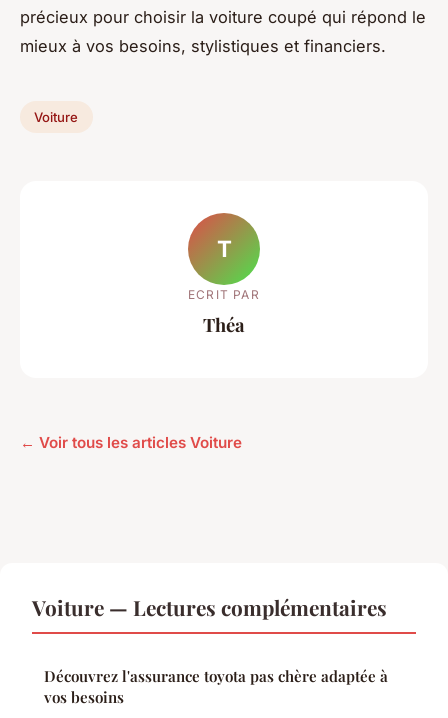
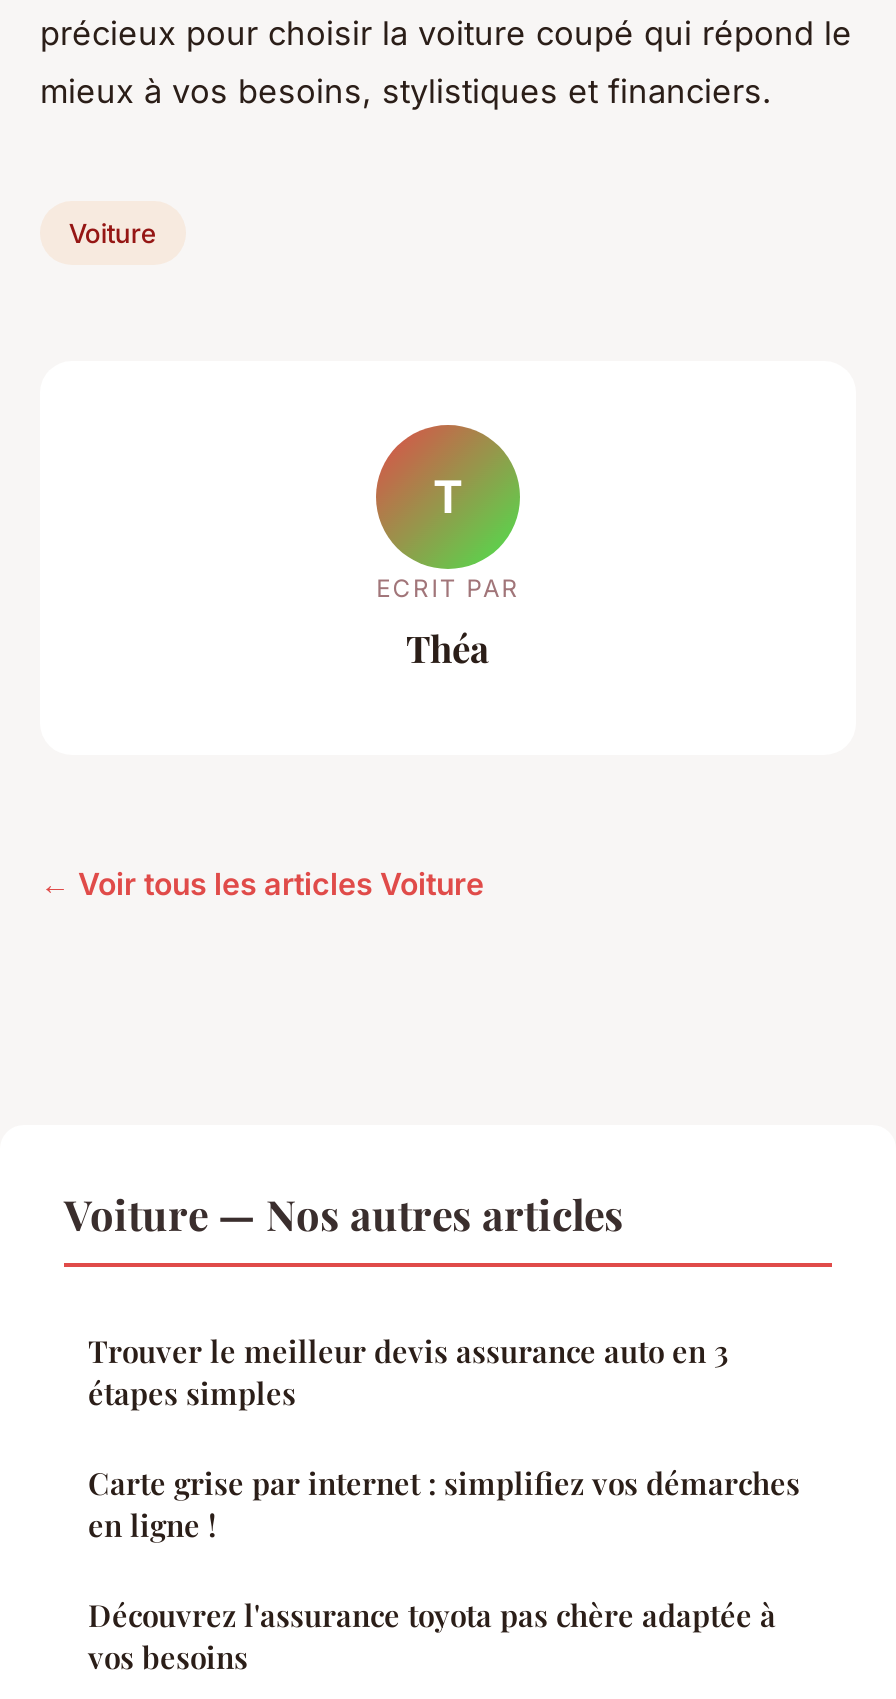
- Voiture — Lectures complémentaires
+ Voiture — Nos autres articles
+ Trouver le meilleur devis assurance auto en 3
+ étapes simples
+ Carte grise par internet : simplifiez vos démarches
+ en ligne !
